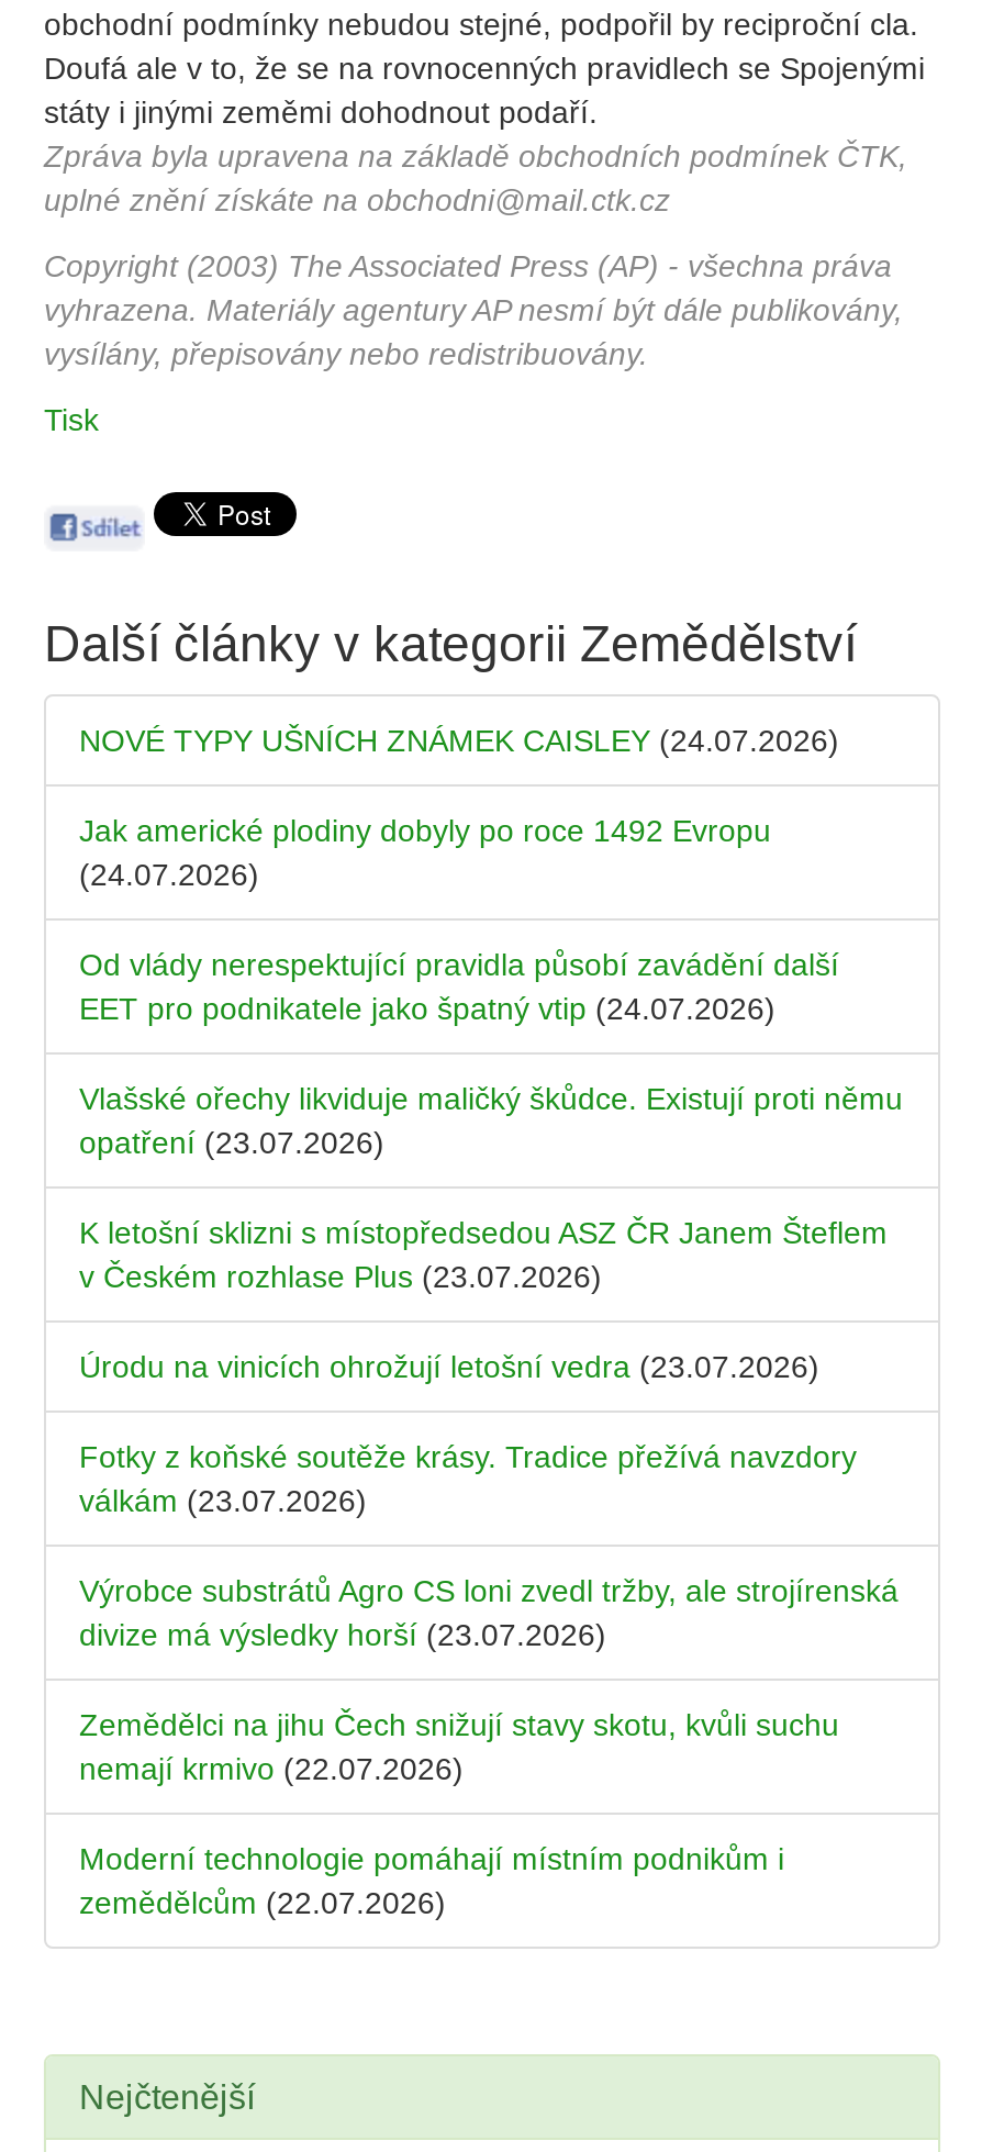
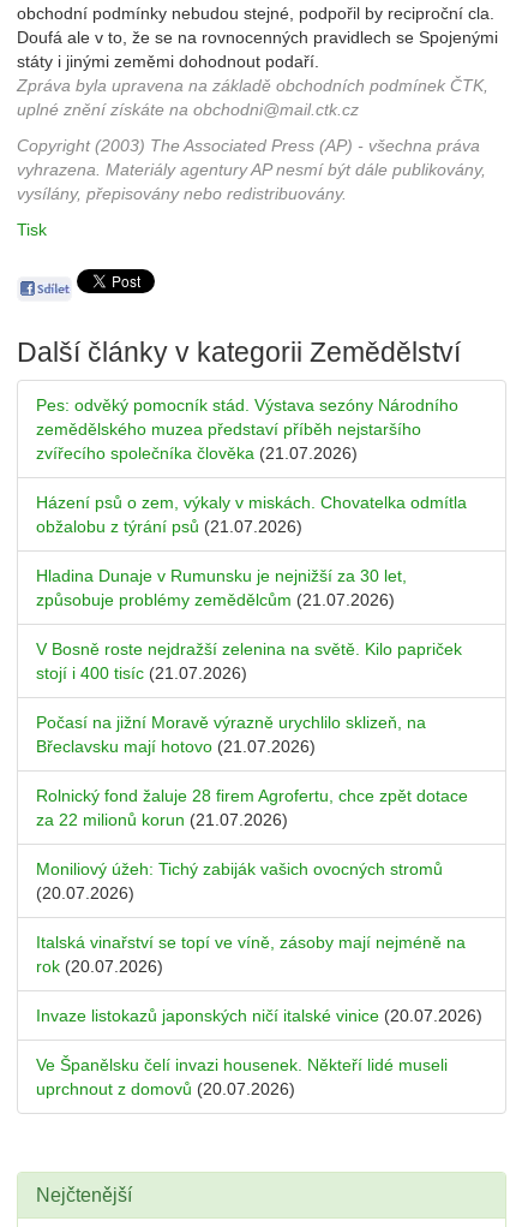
- NOVÉ TYPY UŠNÍCH ZNÁMEK CAISLEY (24.07.2026)
+ Pes: odvěký pomocník stád. Výstava sezóny Národního
+ zemědělského muzea představí příběh nejstaršího
+ zvířecího společníka člověka (21.07.2026)

- Jak americké plodiny dobyly po roce 1492 Evropu
- (24.07.2026)
+ Házení psů o zem, výkaly v miskách. Chovatelka odmítla
+ obžalobu z týrání psů (21.07.2026)

- Od vlády nerespektující pravidla působí zavádění další
- EET pro podnikatele jako špatný vtip (24.07.2026)
+ Hladina Dunaje v Rumunsku je nejnižší za 30 let,
+ způsobuje problémy zemědělcům (21.07.2026)

- Vlašské ořechy likviduje maličký škůdce. Existují proti němu
- opatření (23.07.2026)
+ V Bosně roste nejdražší zelenina na světě. Kilo papriček
+ stojí i 400 tisíc (21.07.2026)

- K letošní sklizni s místopředsedou ASZ ČR Janem Šteflem
- v Českém rozhlase Plus (23.07.2026)
+ Počasí na jižní Moravě výrazně urychlilo sklizeň, na
+ Břeclavsku mají hotovo (21.07.2026)

- Úrodu na vinicích ohrožují letošní vedra (23.07.2026)
+ Rolnický fond žaluje 28 firem Agrofertu, chce zpět dotace
+ za 22 milionů korun (21.07.2026)

- Fotky z koňské soutěže krásy. Tradice přežívá navzdory
- válkám (23.07.2026)
+ Moniliový úžeh: Tichý zabiják vašich ovocných stromů
+ (20.07.2026)

- Výrobce substrátů Agro CS loni zvedl tržby, ale strojírenská
- divize má výsledky horší (23.07.2026)
+ Italská vinařství se topí ve víně, zásoby mají nejméně na
+ rok (20.07.2026)

- Zemědělci na jihu Čech snižují stavy skotu, kvůli suchu
- nemají krmivo (22.07.2026)
+ Invaze listokazů japonských ničí italské vinice (20.07.2026)

- Moderní technologie pomáhají místním podnikům i
- zemědělcům (22.07.2026)
+ Ve Španělsku čelí invazi housenek. Někteří lidé museli
+ uprchnout z domovů (20.07.2026)
